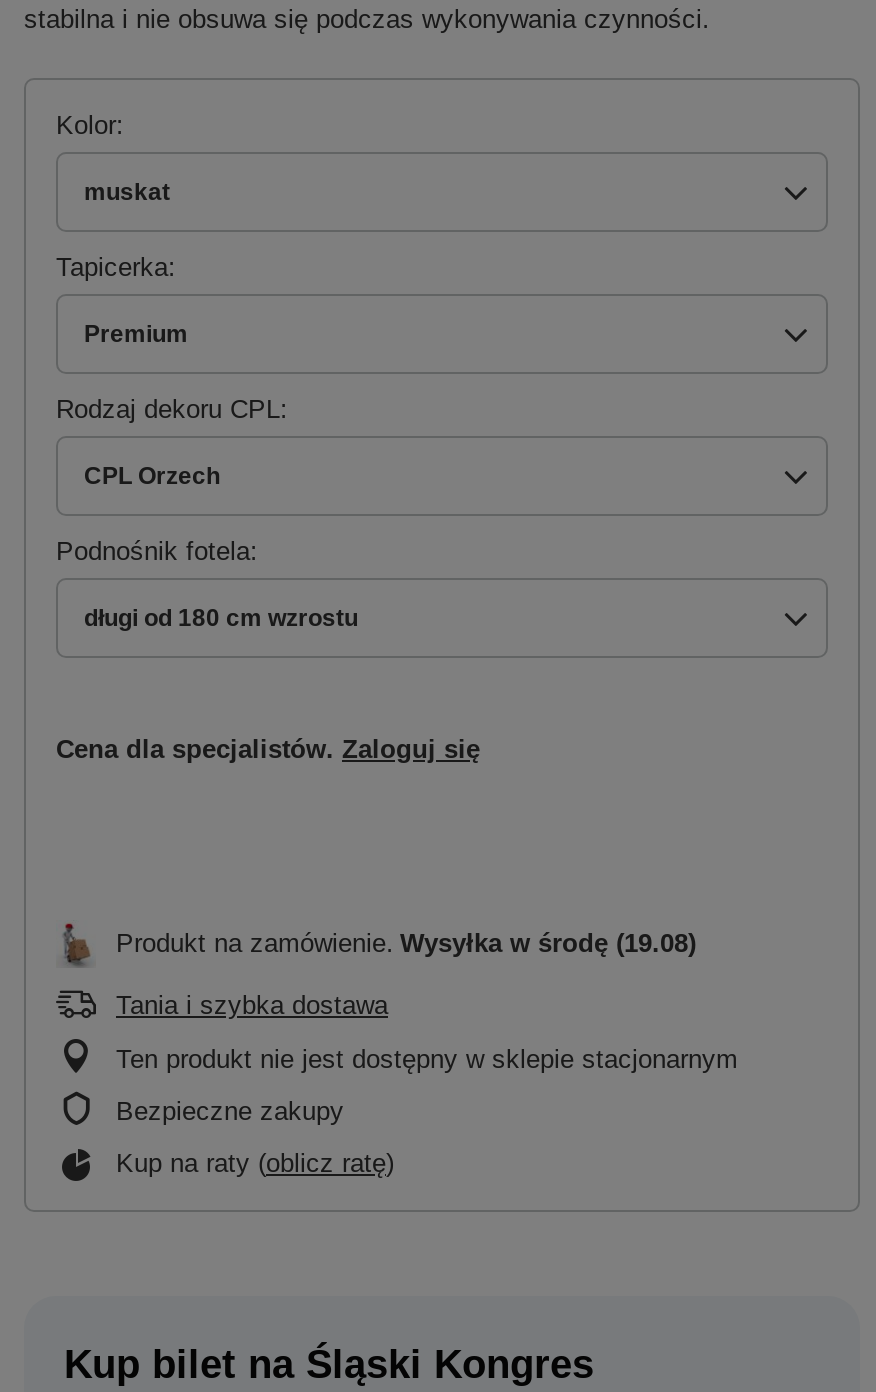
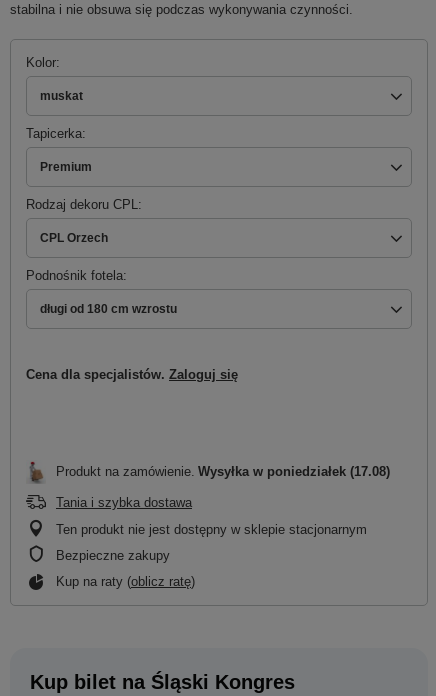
- Produkt na zamówienie Wysyłka w środę (19.08)
+ Produkt na zamówienie Wysyłka w poniedziałek (17.08)
